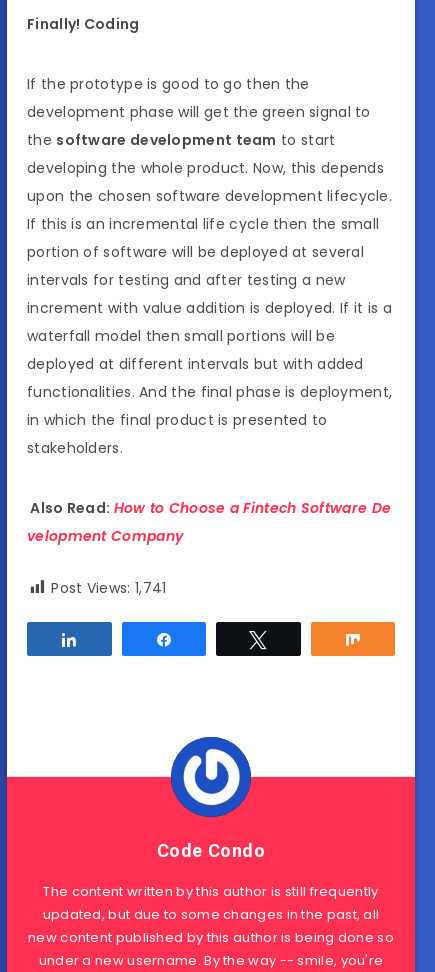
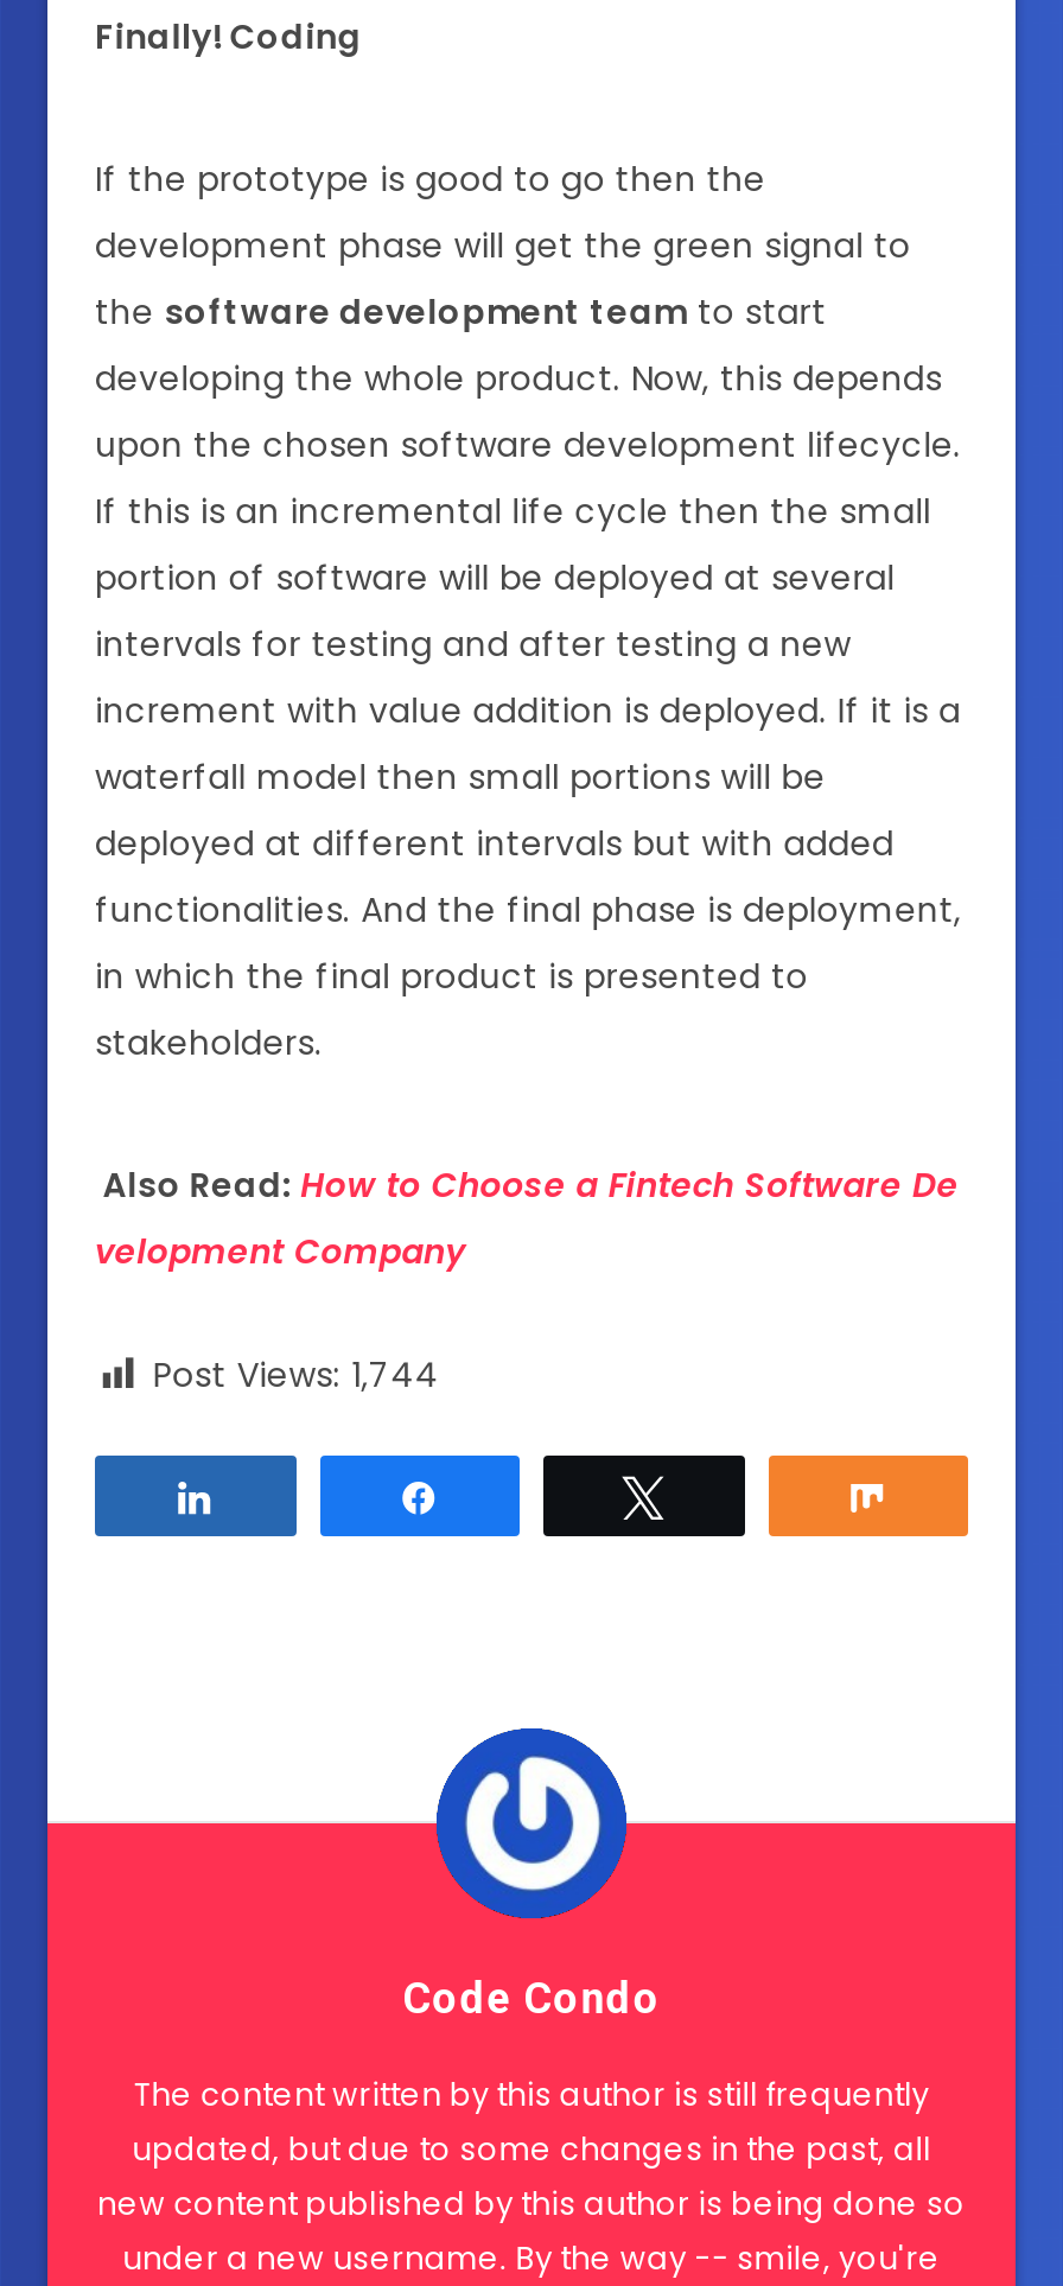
- Post Views: 1,741
+ Post Views: 1,744
